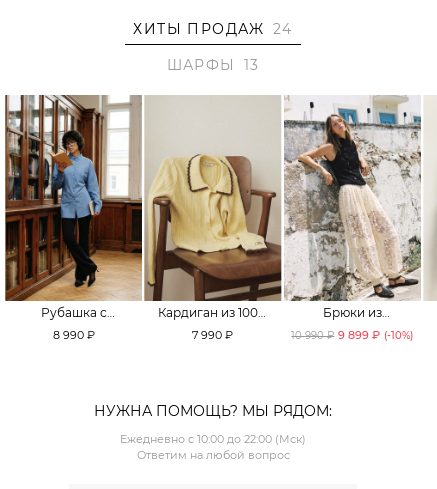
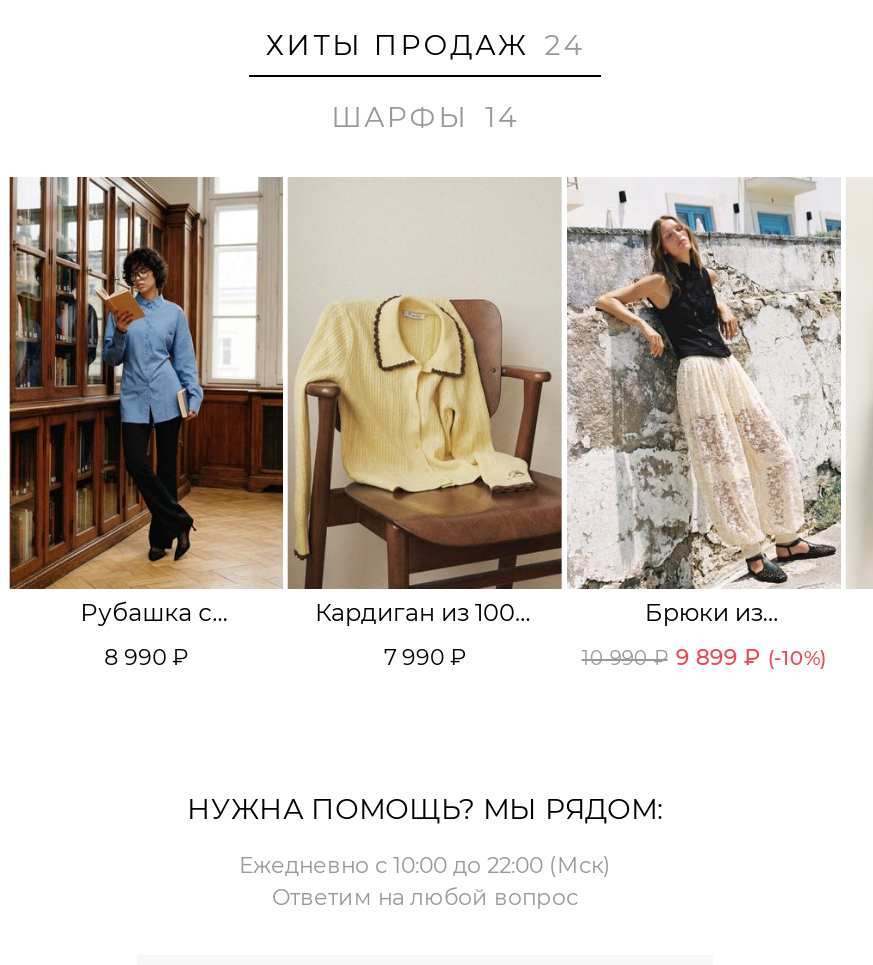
- ШАРФЫ 13
+ ШАРФЫ 14
